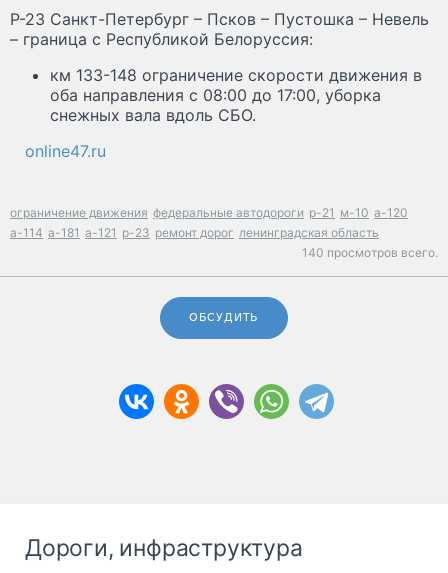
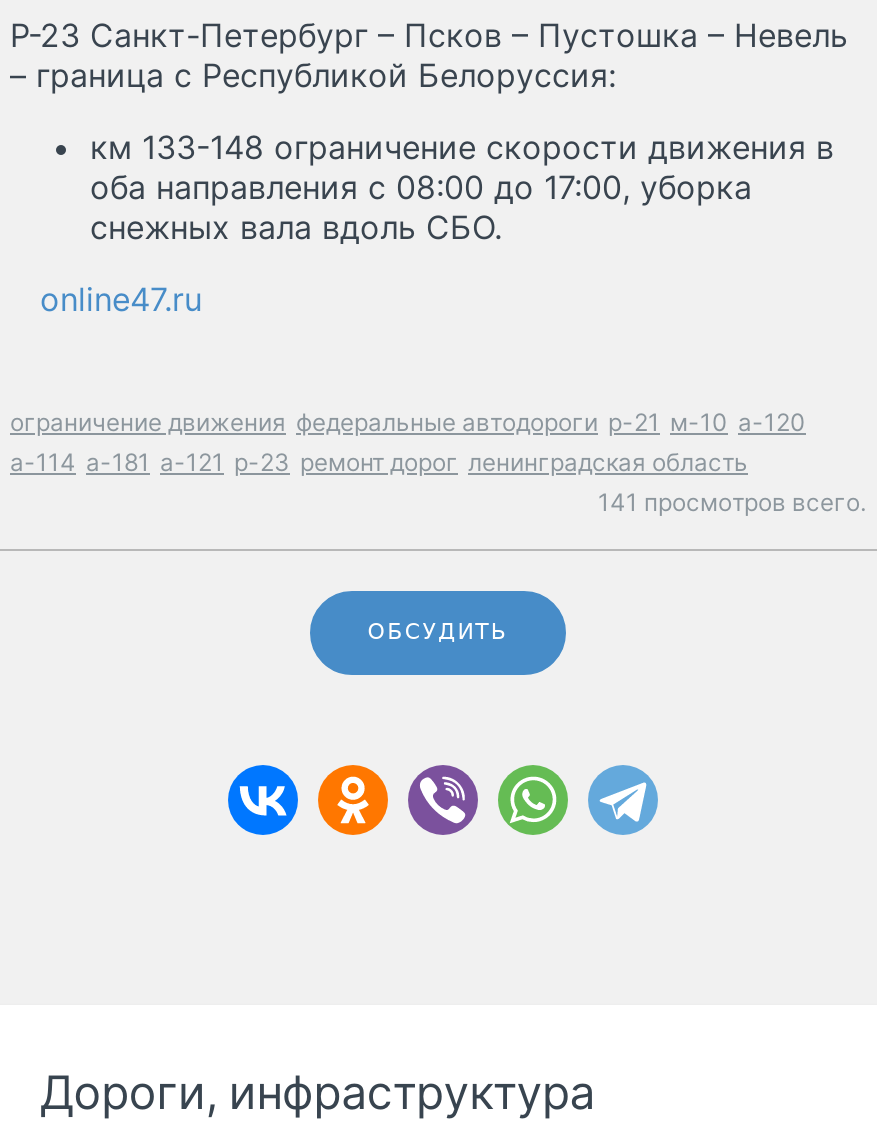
- 140 просмотров всего.
+ 141 просмотров всего.
